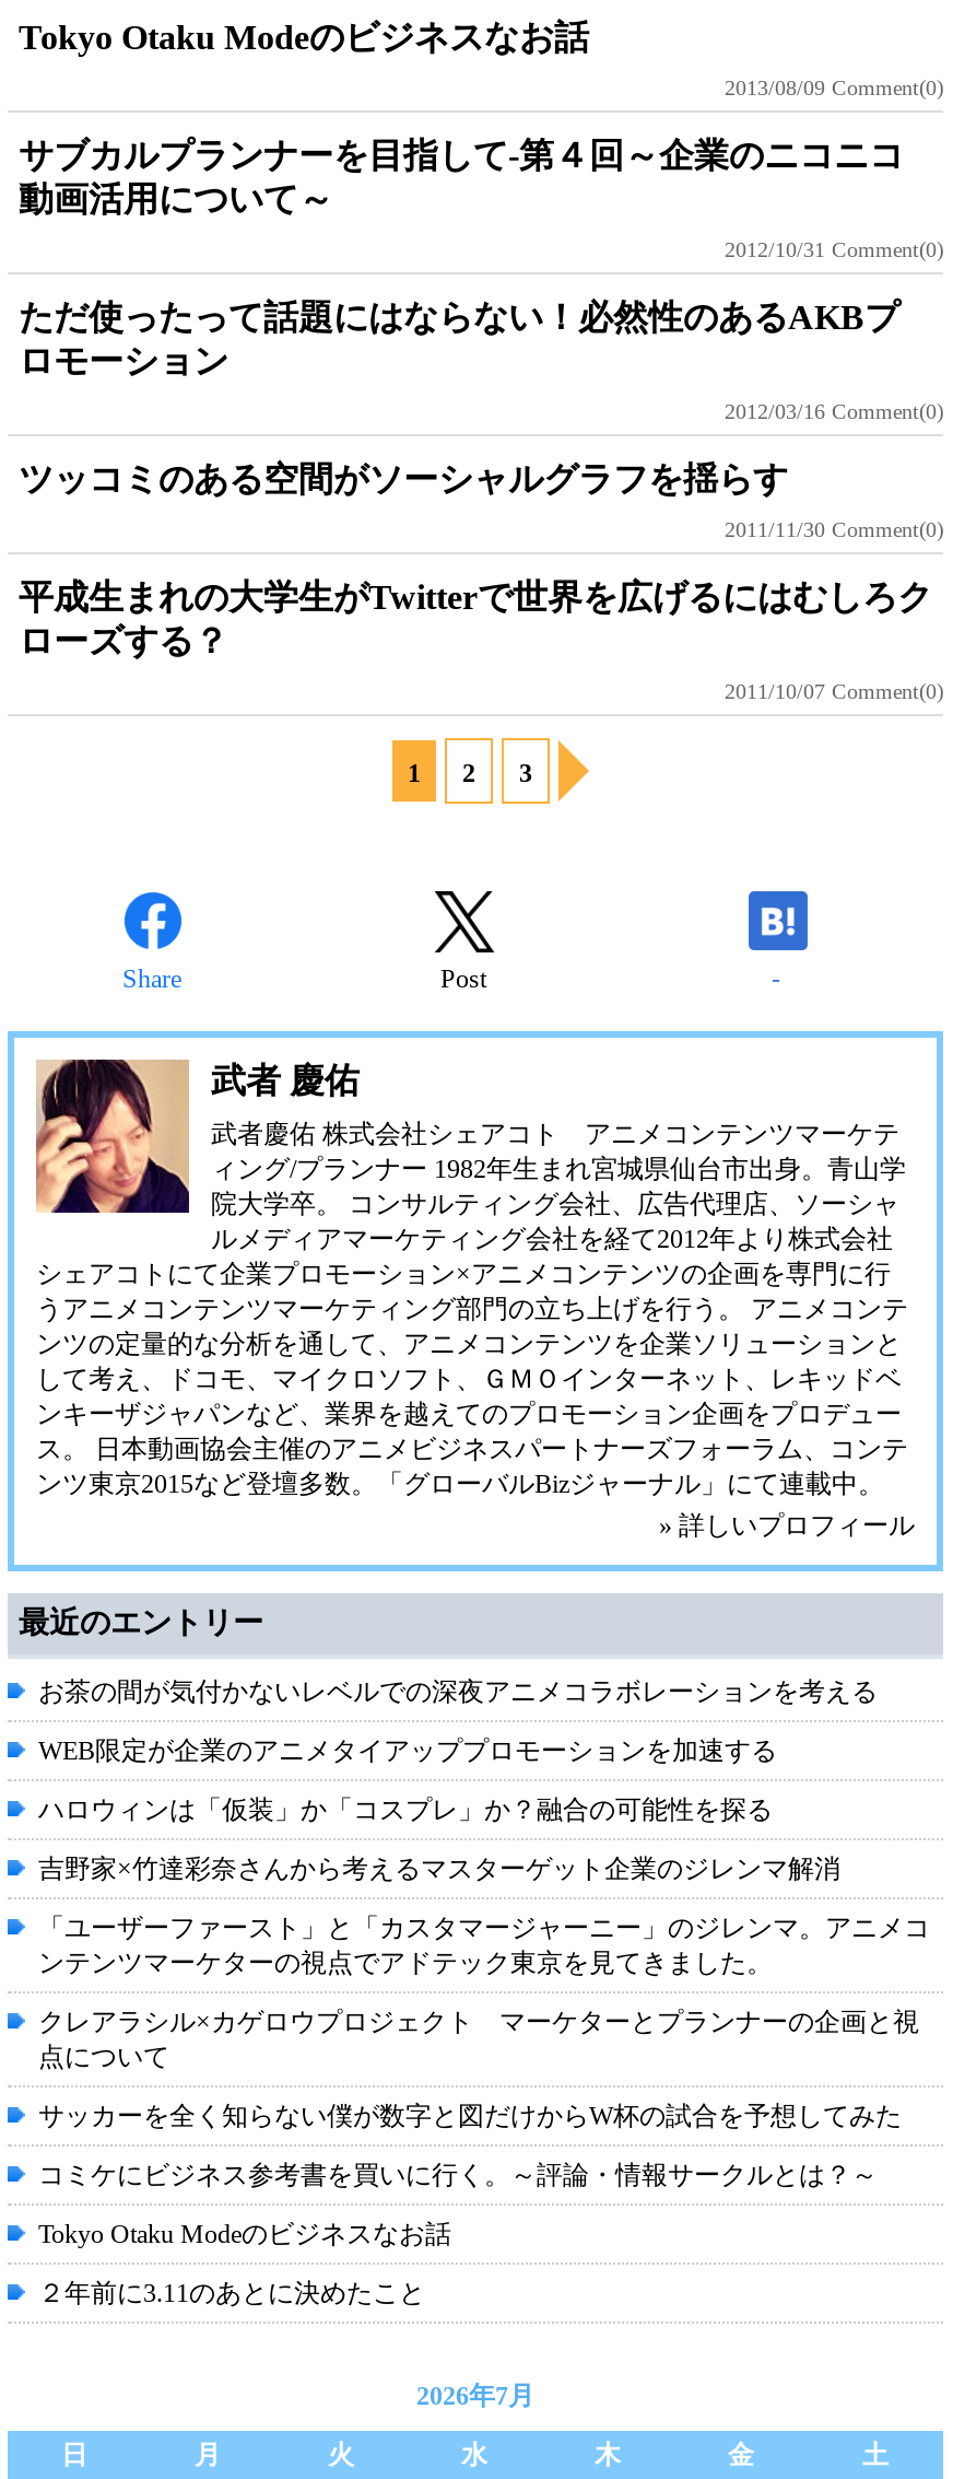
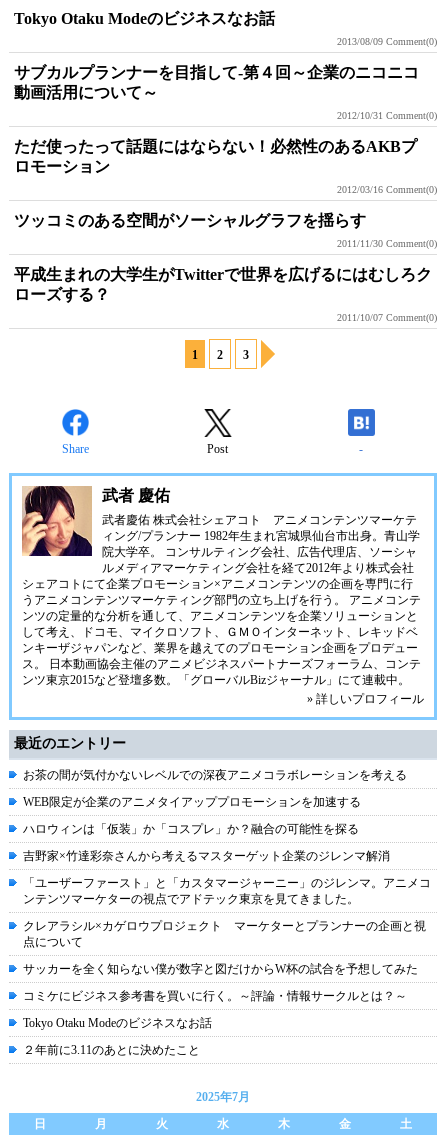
- 2026年7月
+ 2025年7月
